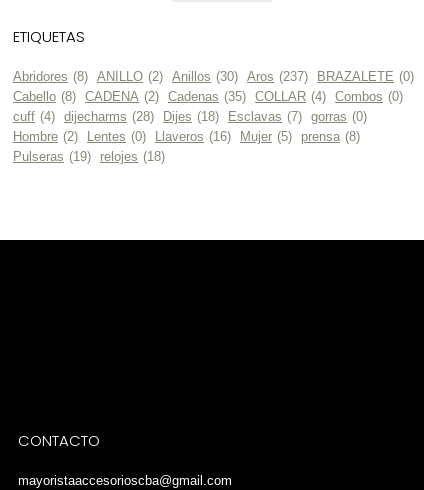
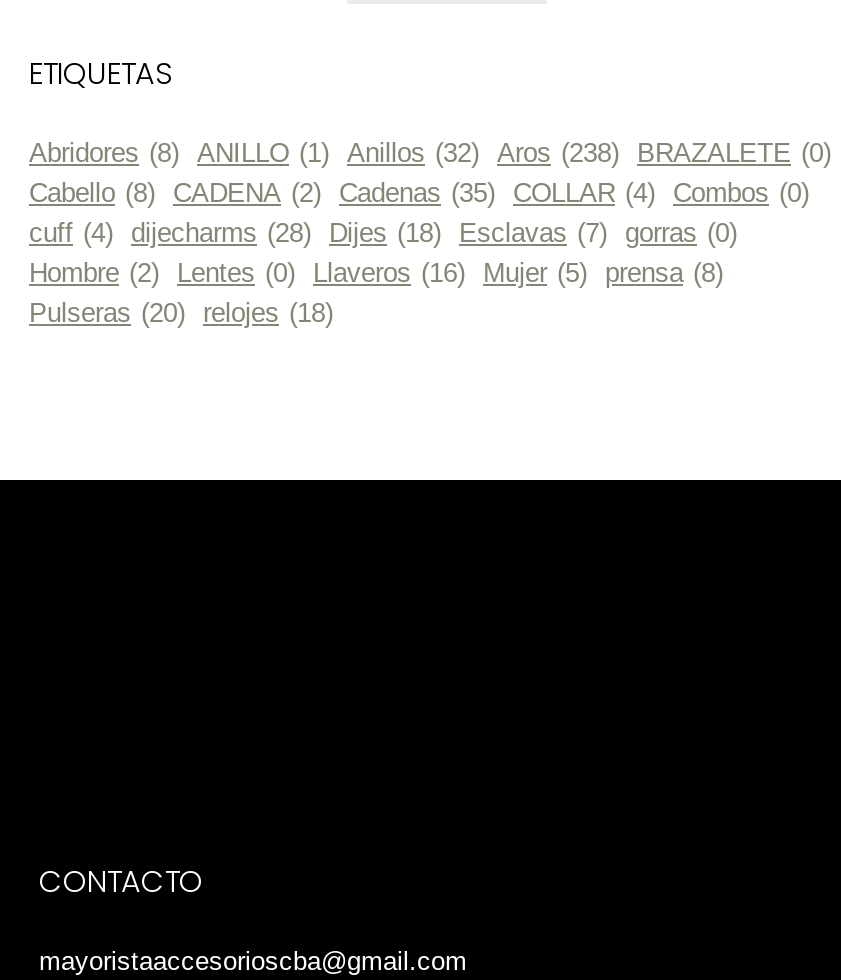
- Abridores (8) ANILLO (2) Anillos (30) Aros (237) BRAZALETE (0)
+ Abridores (8) ANILLO (1) Anillos (32) Aros (238) BRAZALETE (0)

- Pulseras (19) relojes (18)
+ Pulseras (20) relojes (18)
